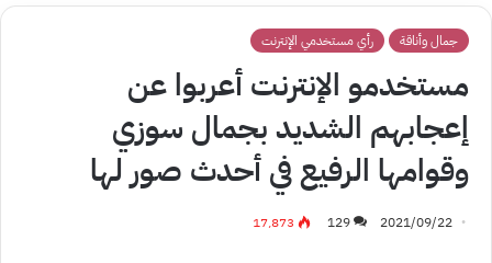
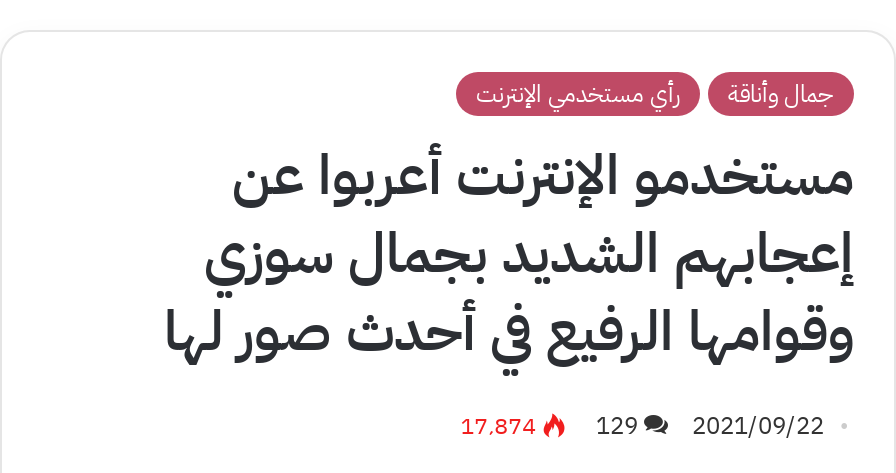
- 17٬873 129 2021/09/22
+ 17٬874 129 2021/09/22
